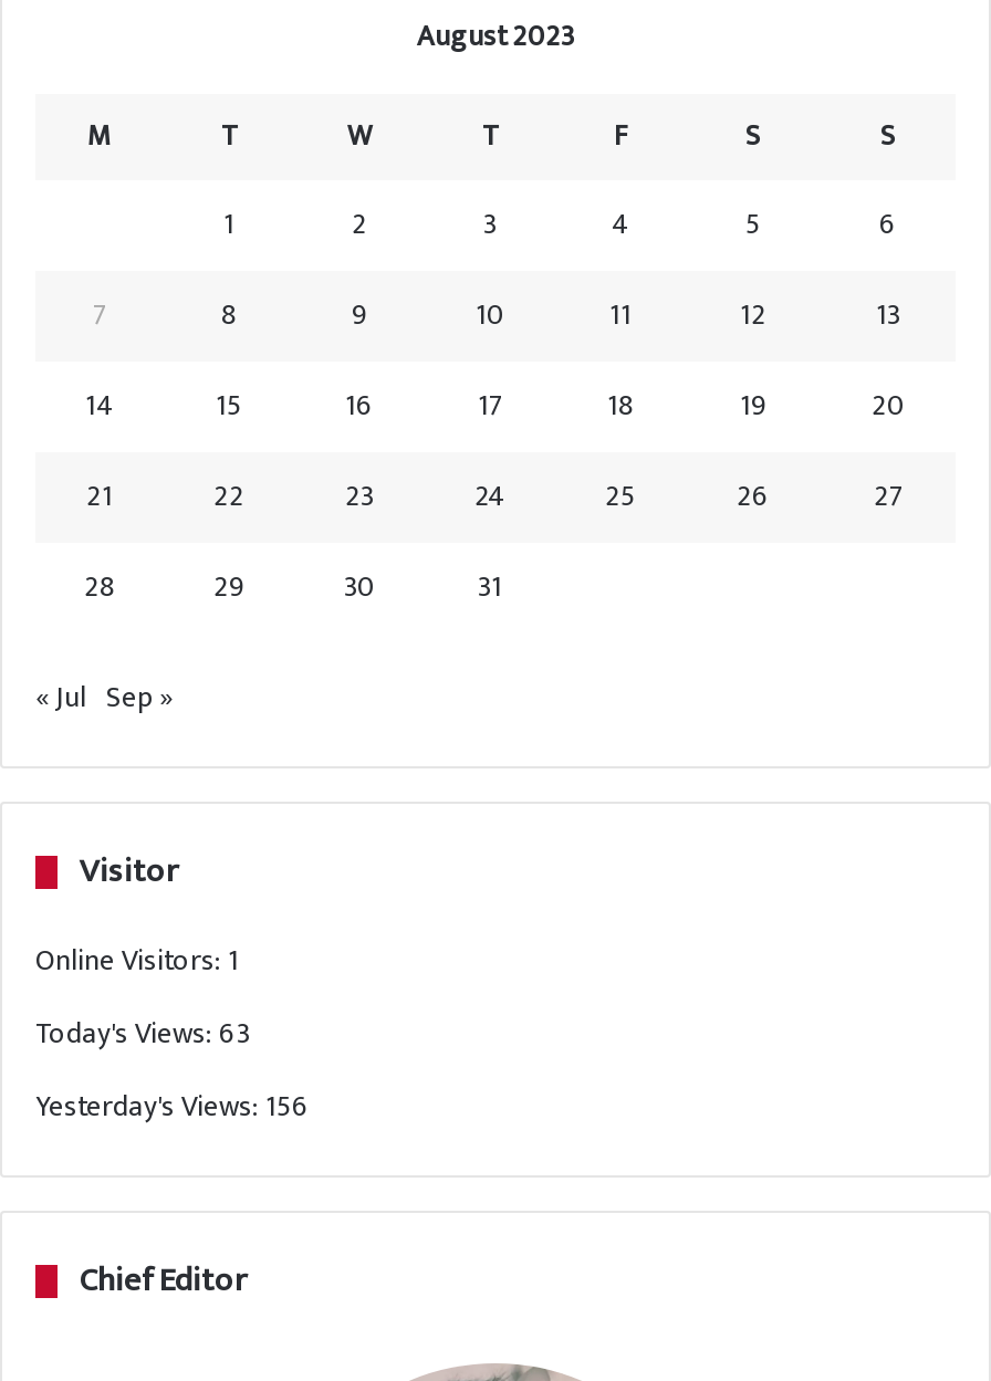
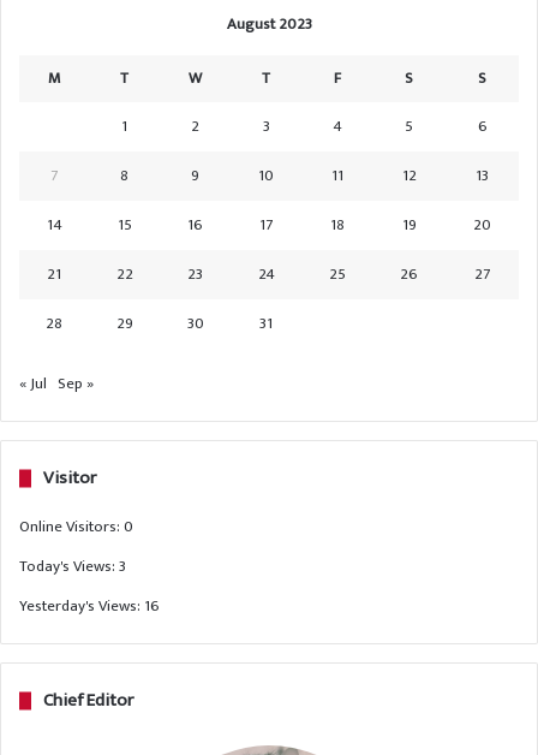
- Online Visitors: 1
+ Online Visitors: 0

- Today's Views: 63
+ Today's Views: 3

- Yesterday's Views: 156
+ Yesterday's Views: 16
